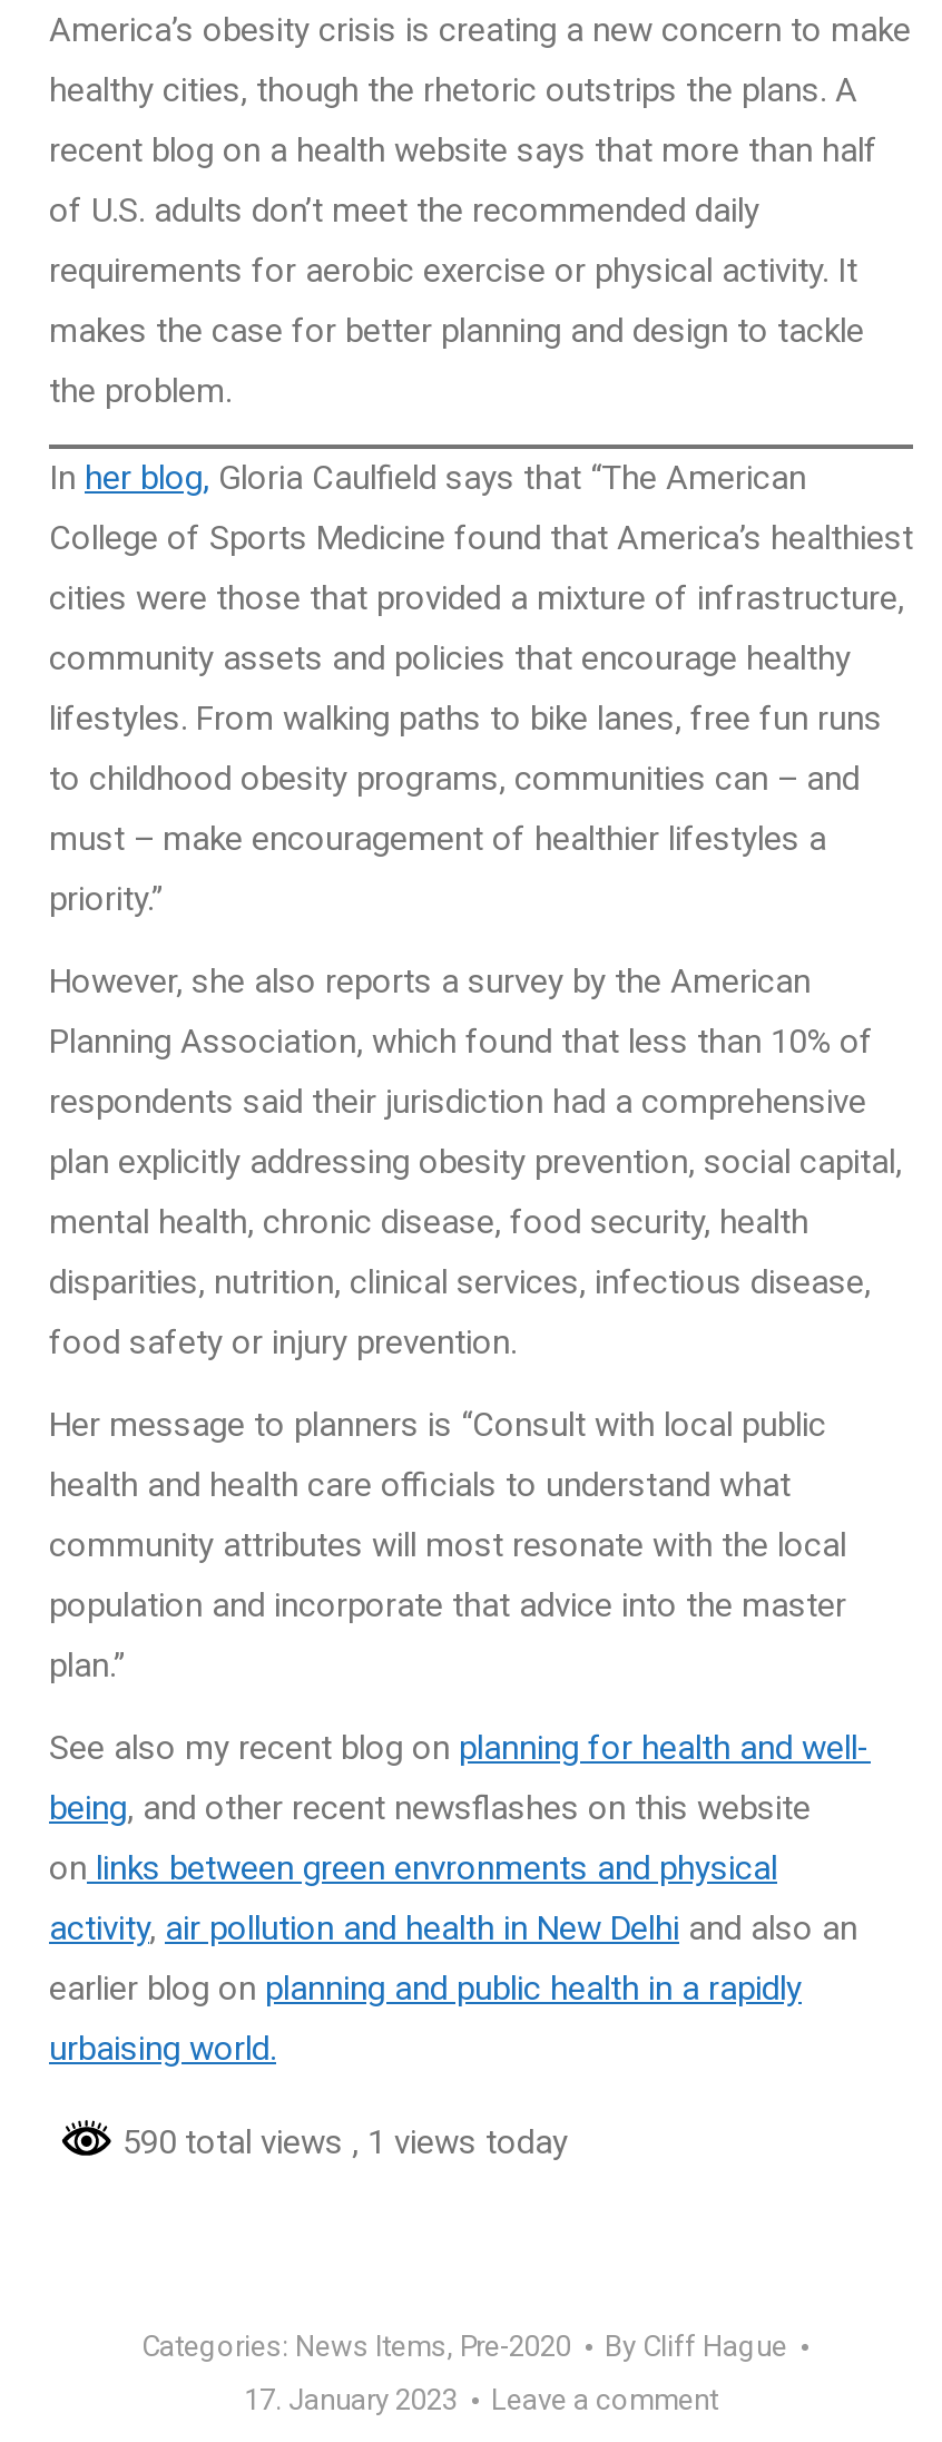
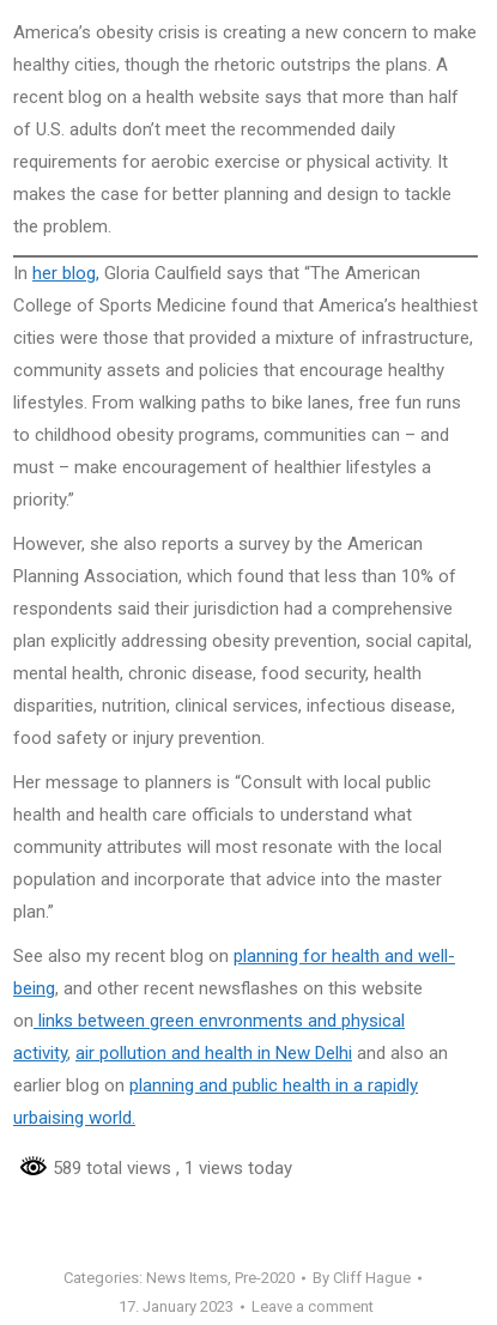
- 590 total views, 1 views today
+ 589 total views, 1 views today
